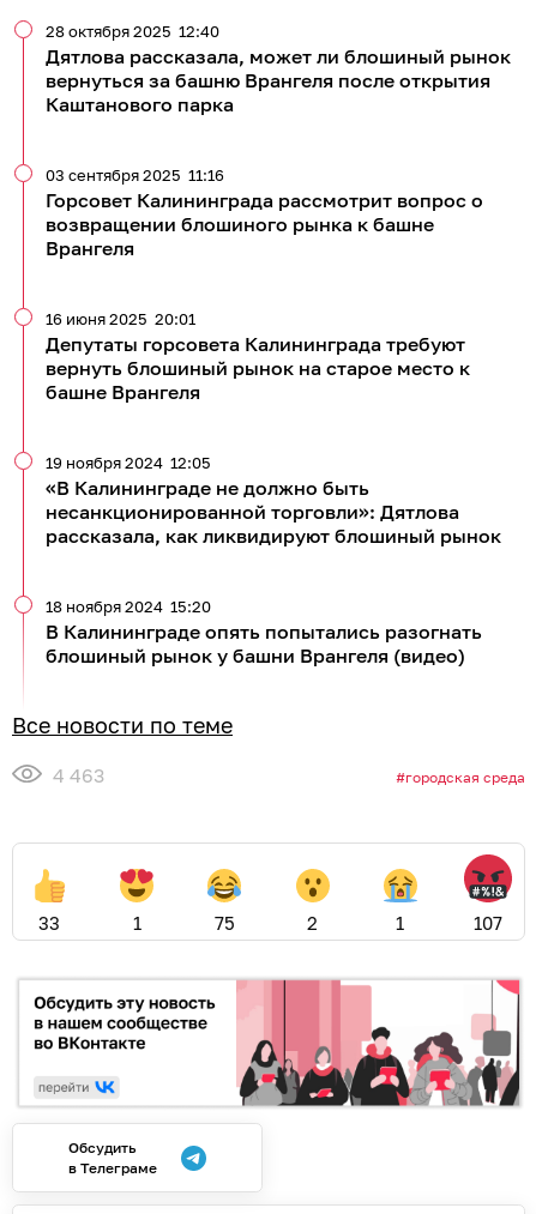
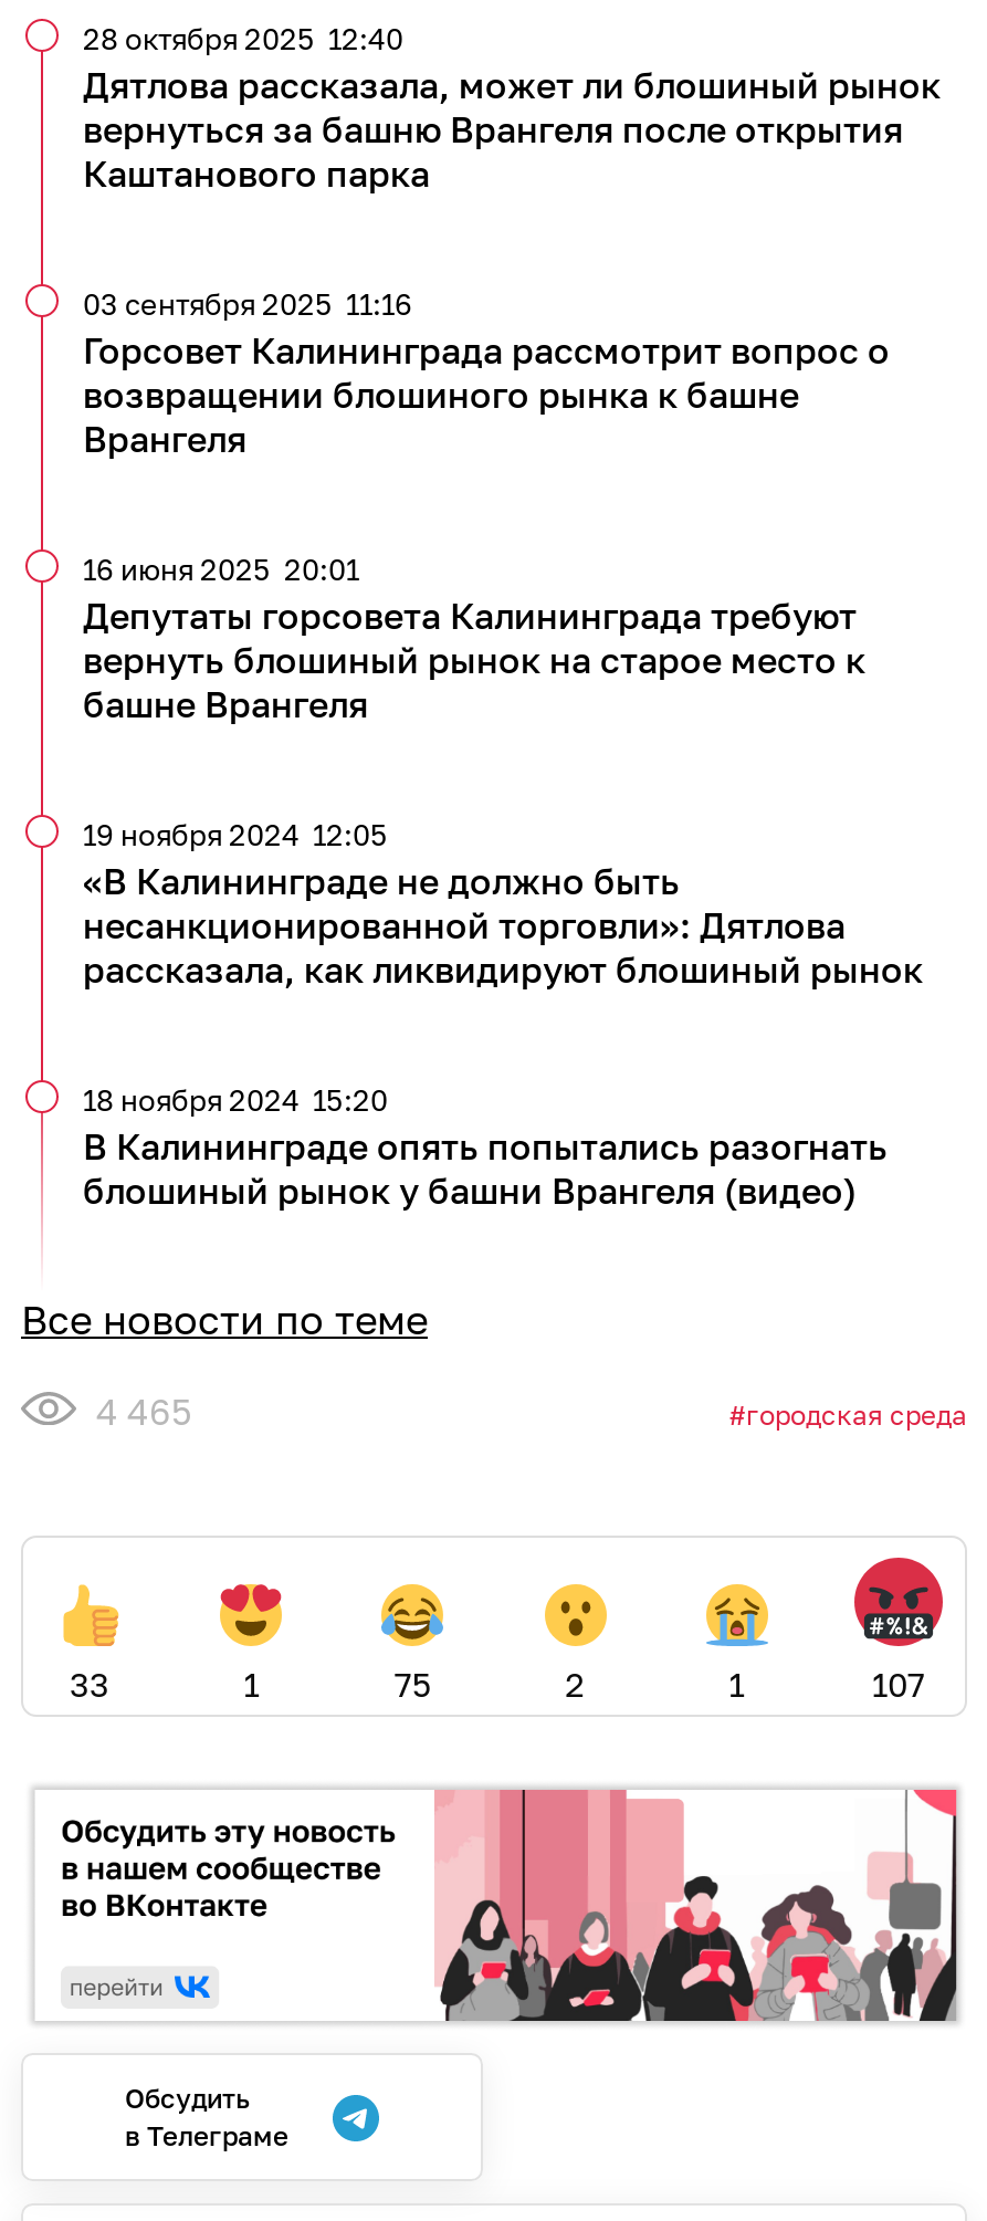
- 4 463
+ 4 465
